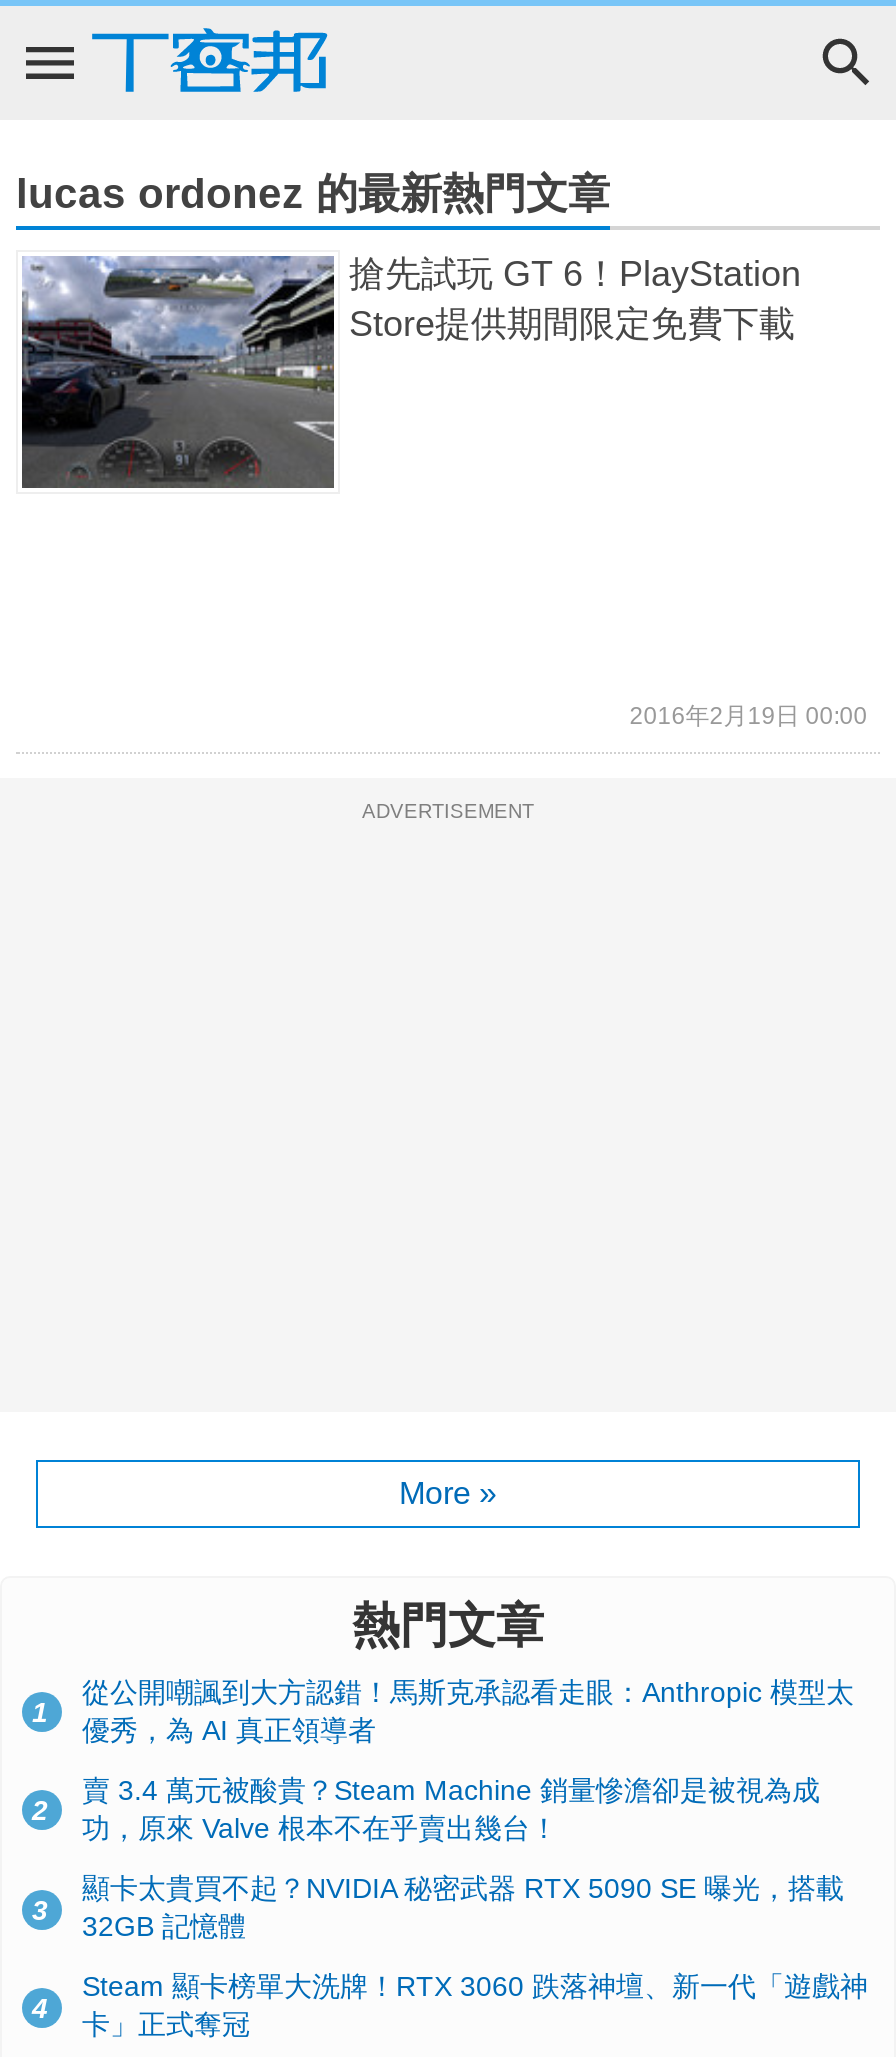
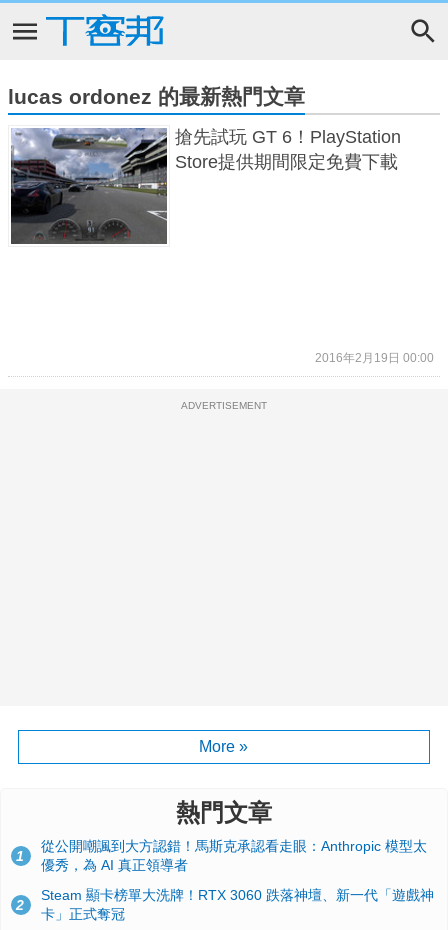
- 賣 3.4 萬元被酸貴？Steam Machine 銷量慘澹卻是被視為成
- 功，原來 Valve 根本不在乎賣出幾台！
- 3

- 顯卡太貴買不起？NVIDIA 秘密武器 RTX 5090 SE 曝光，搭載
- 32GB 記憶體
- 4
